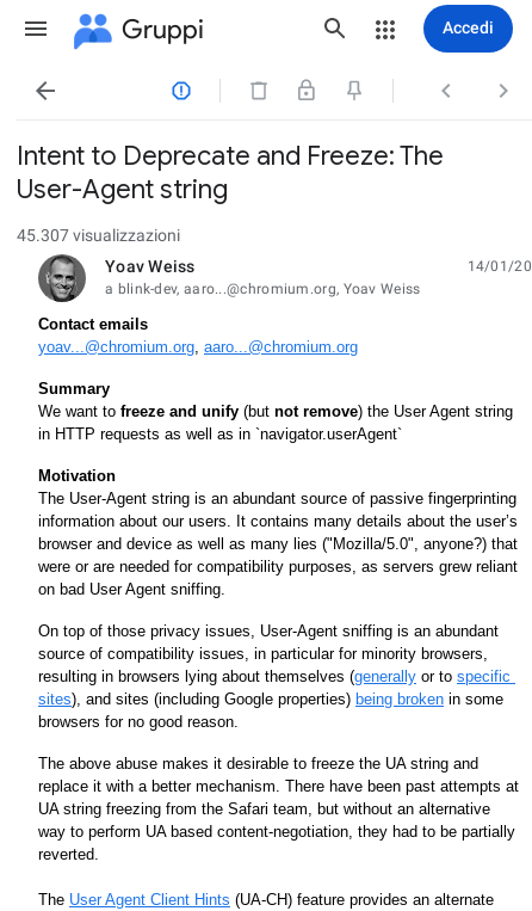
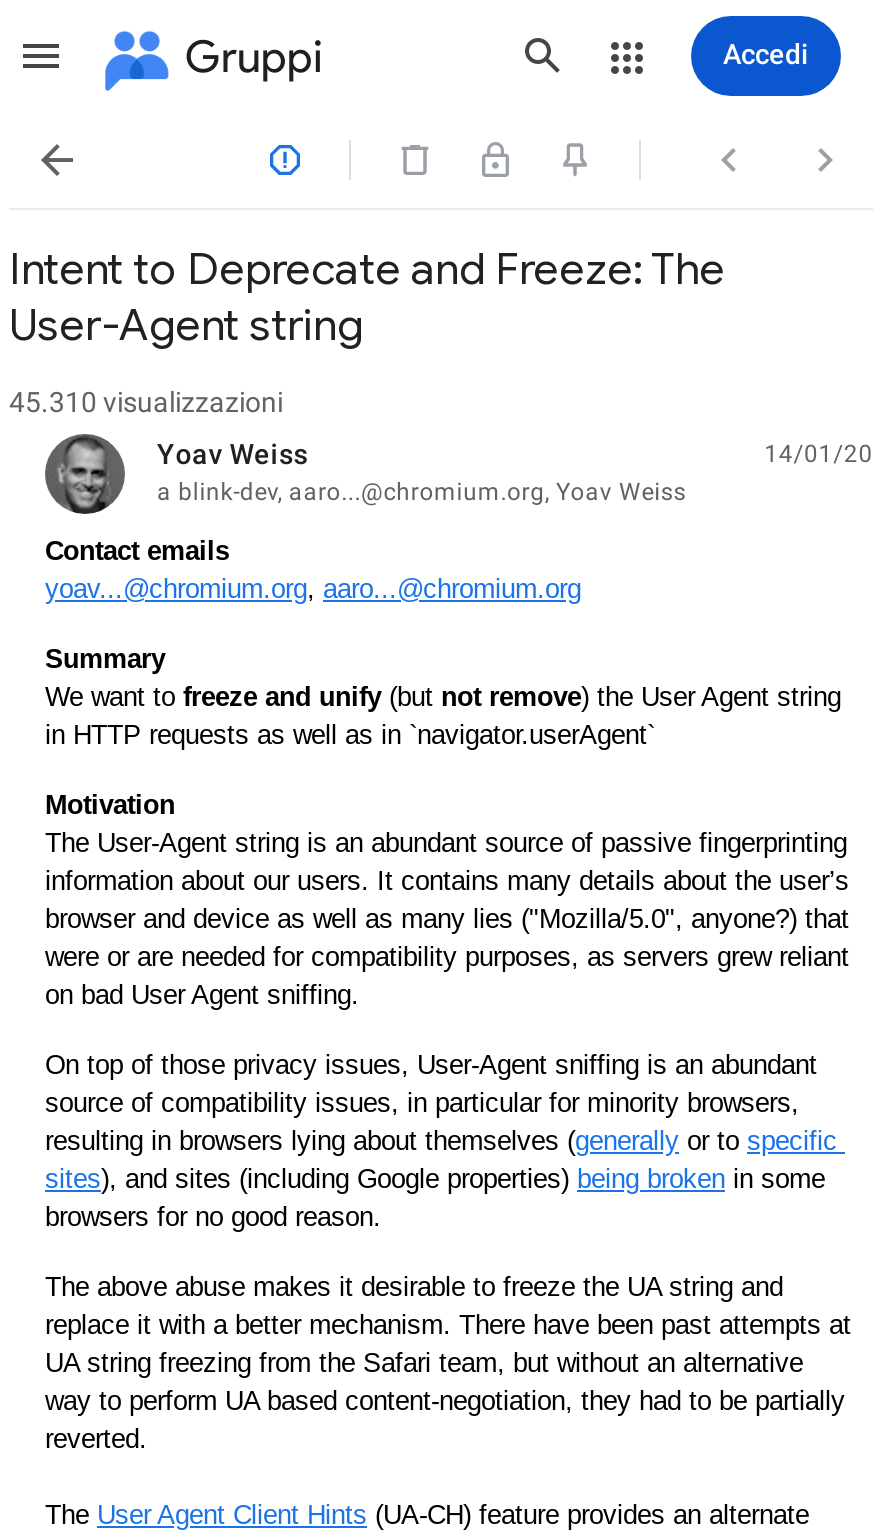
- 45.307 visualizzazioni
+ 45.310 visualizzazioni
